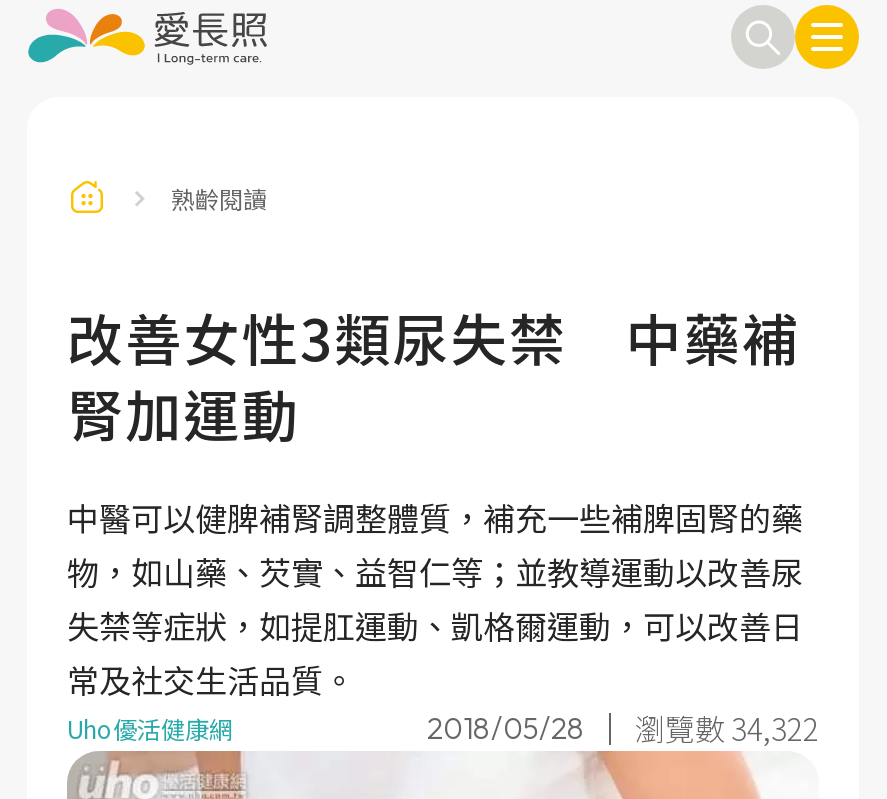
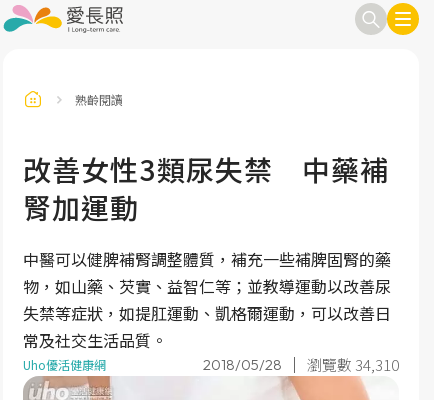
- 2018/05/28 瀏覽數 34,322
+ 2018/05/28 瀏覽數 34,310
